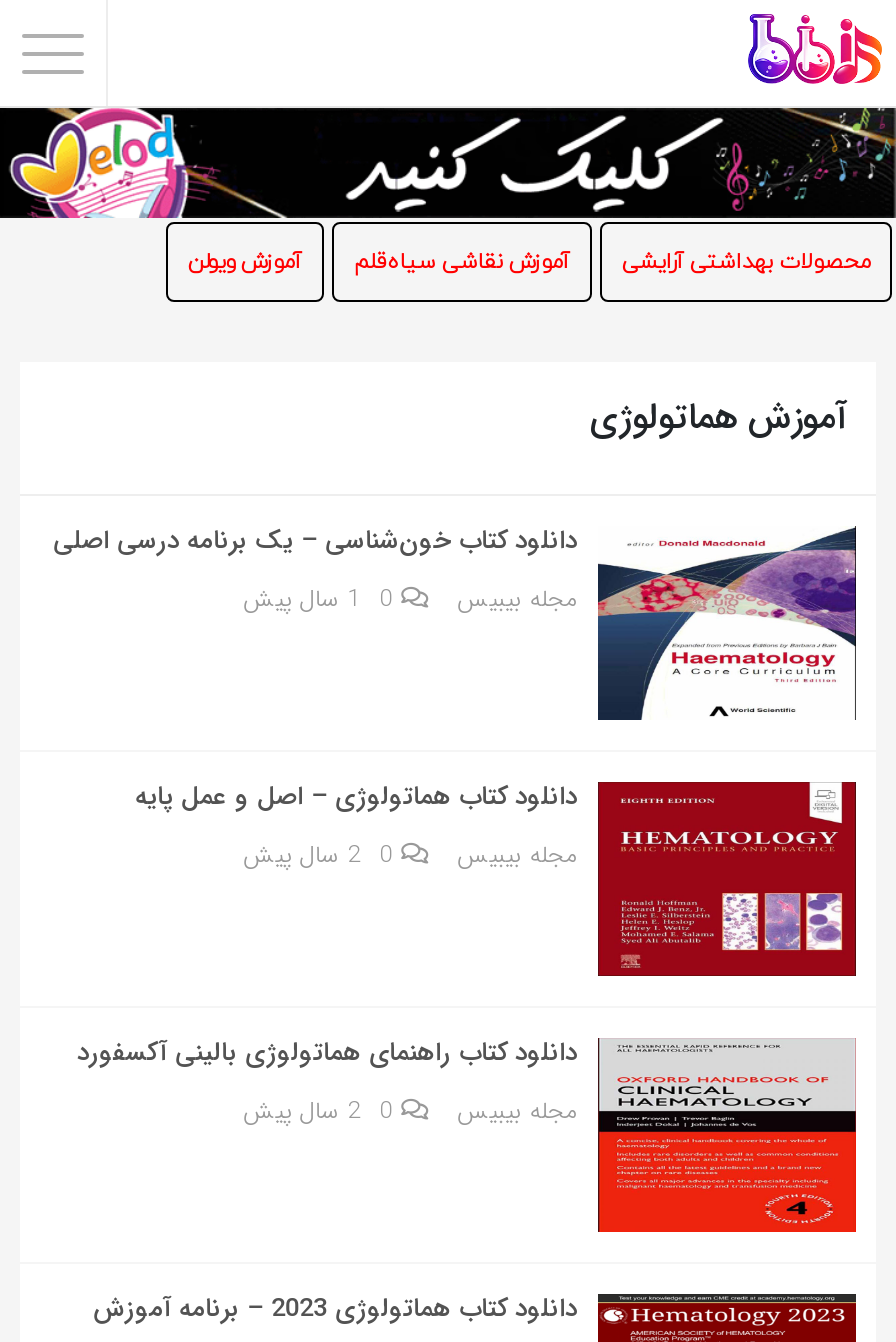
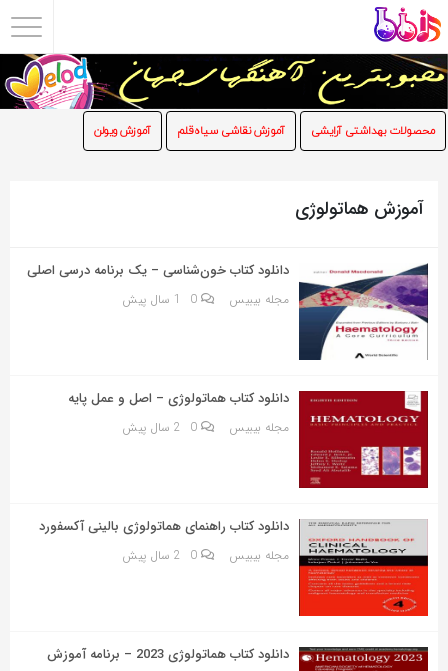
- [image]
+ [image]
